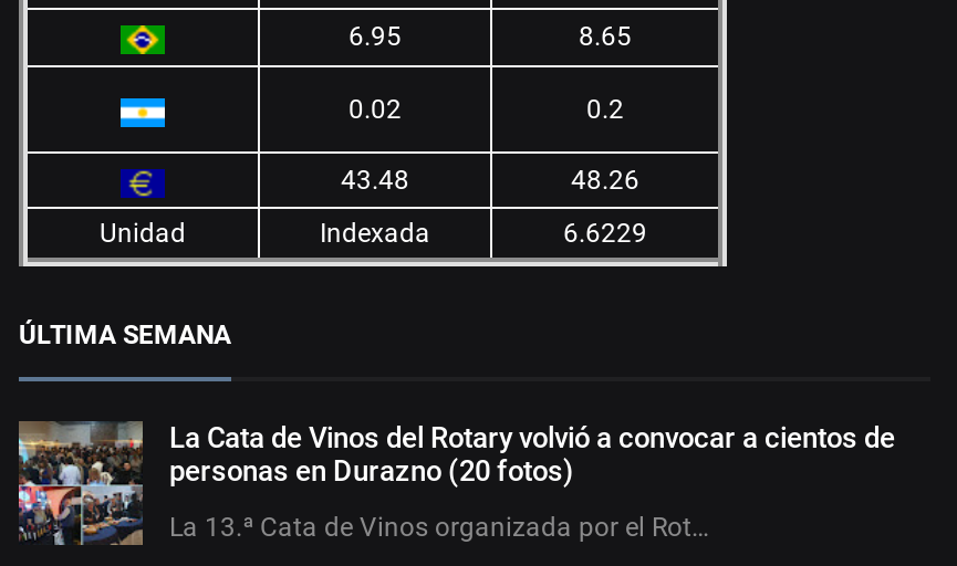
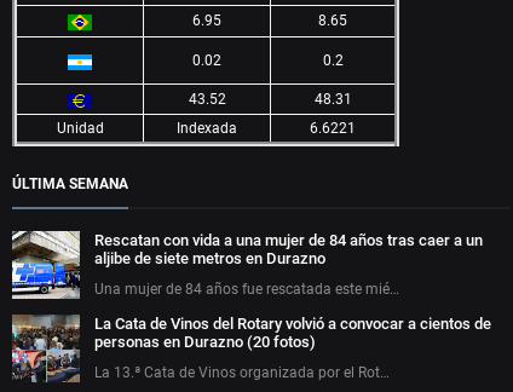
- 43.48
+ 43.52

- 48.26
+ 48.31

- 6.6229
+ 6.6221

+ [image]
+ Rescatan con vida a una mujer de 84 años tras caer a un
+ aljibe de siete metros en Durazno
+ Una mujer de 84 años fue rescatada este mié…
